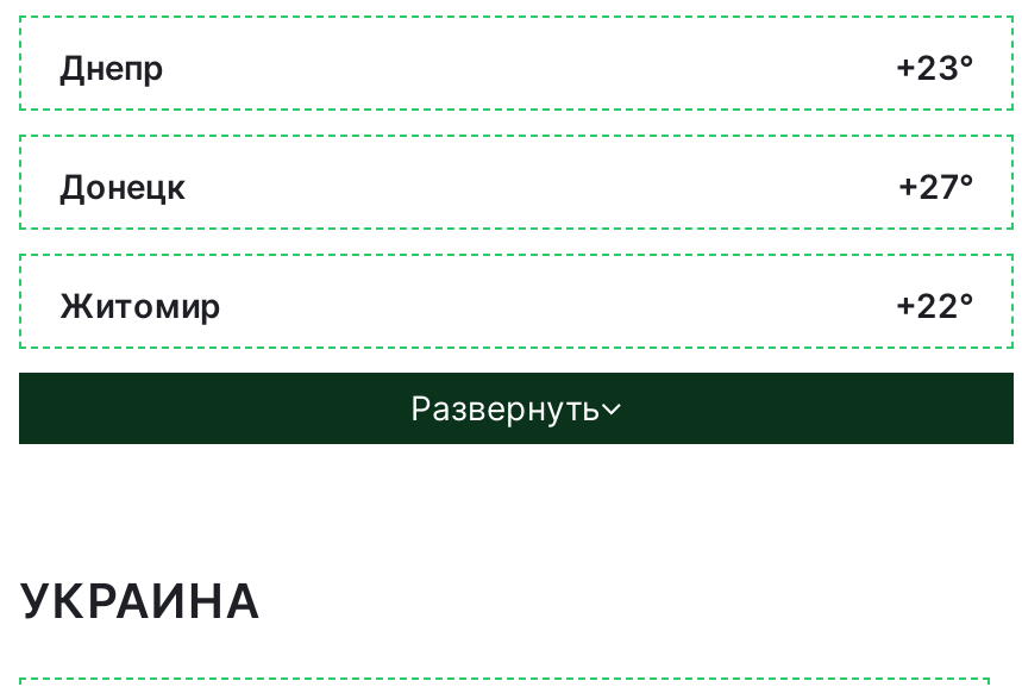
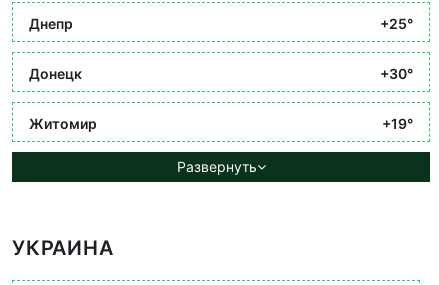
- +23°
+ +25°

- +27°
+ +30°

- +22°
+ +19°
